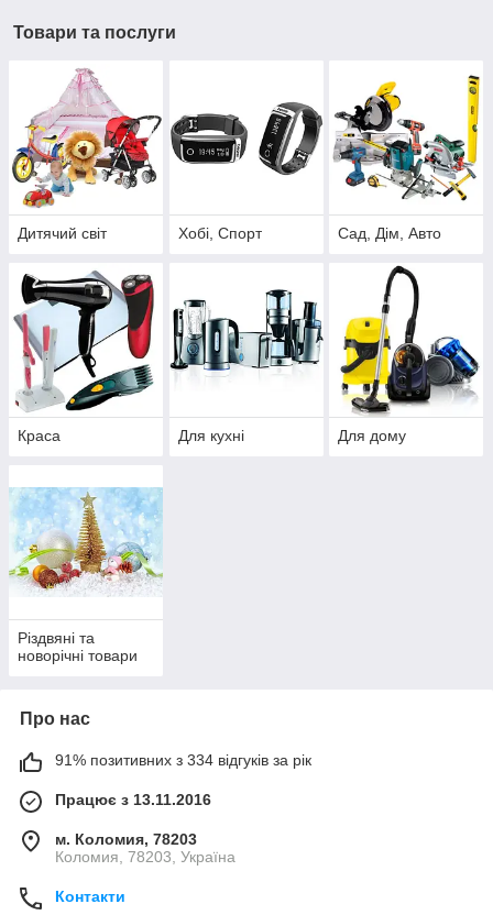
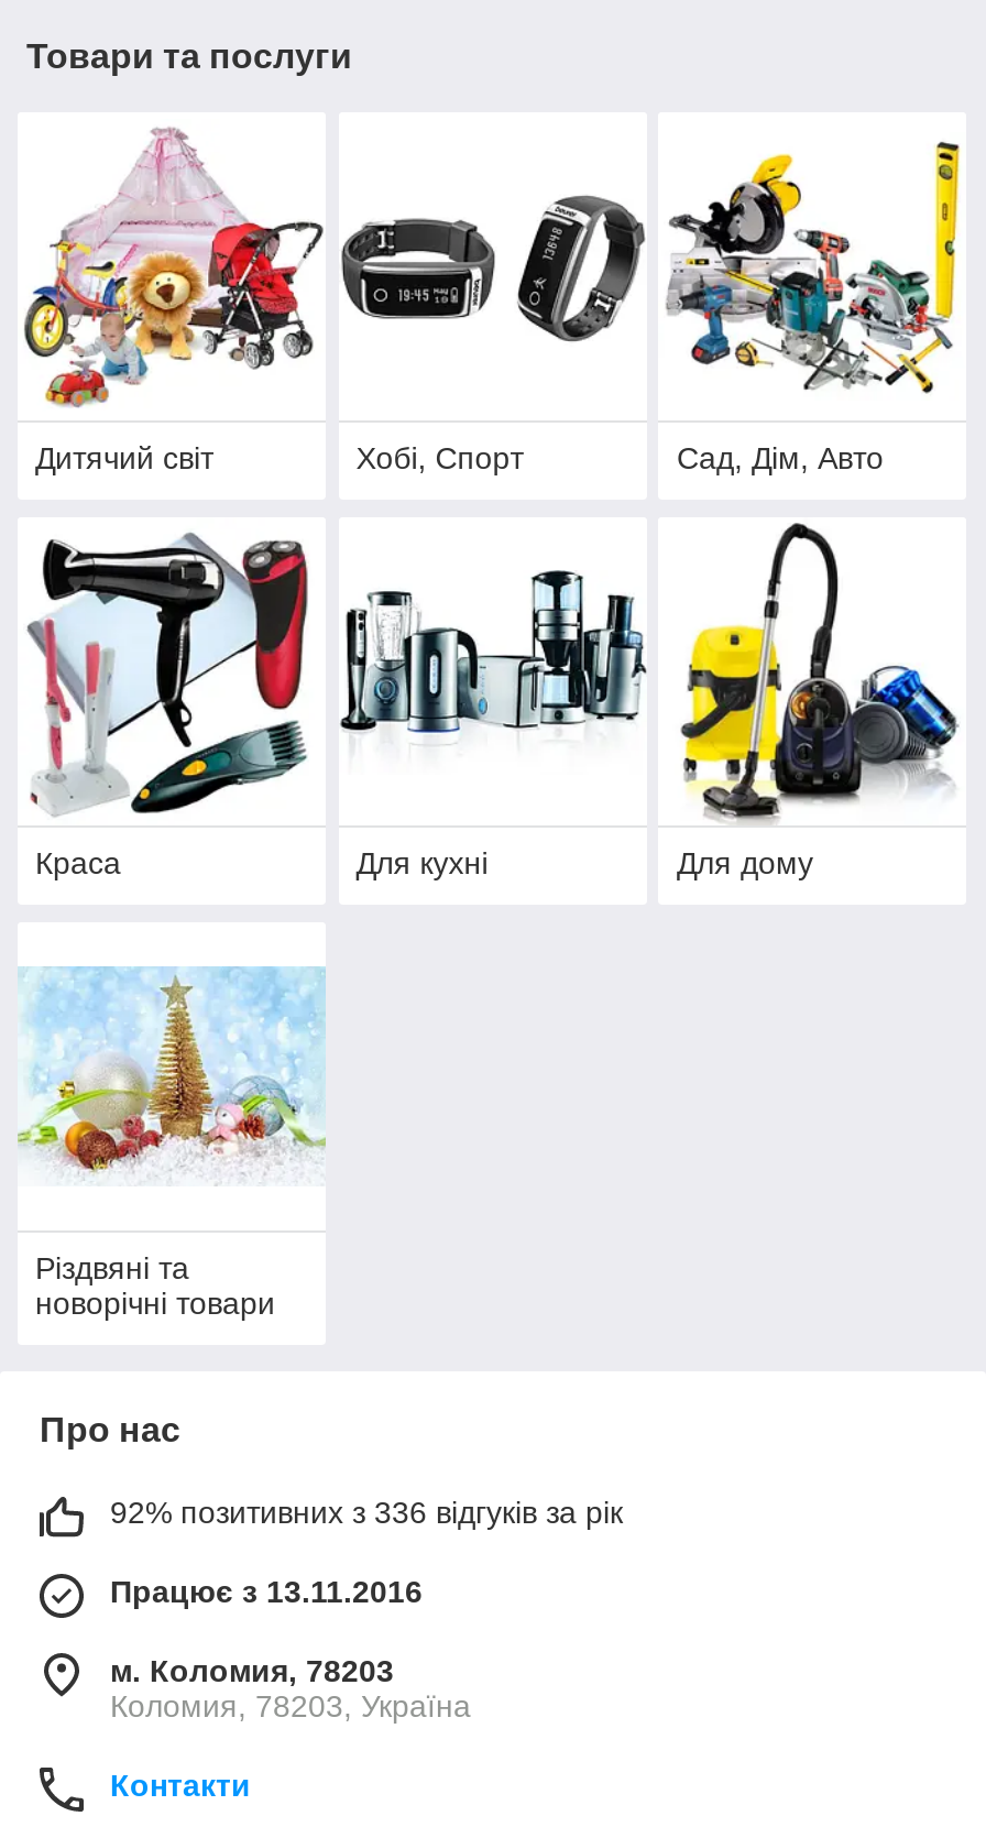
- 91% позитивних з 334 відгуків за рік
+ 92% позитивних з 336 відгуків за рік
